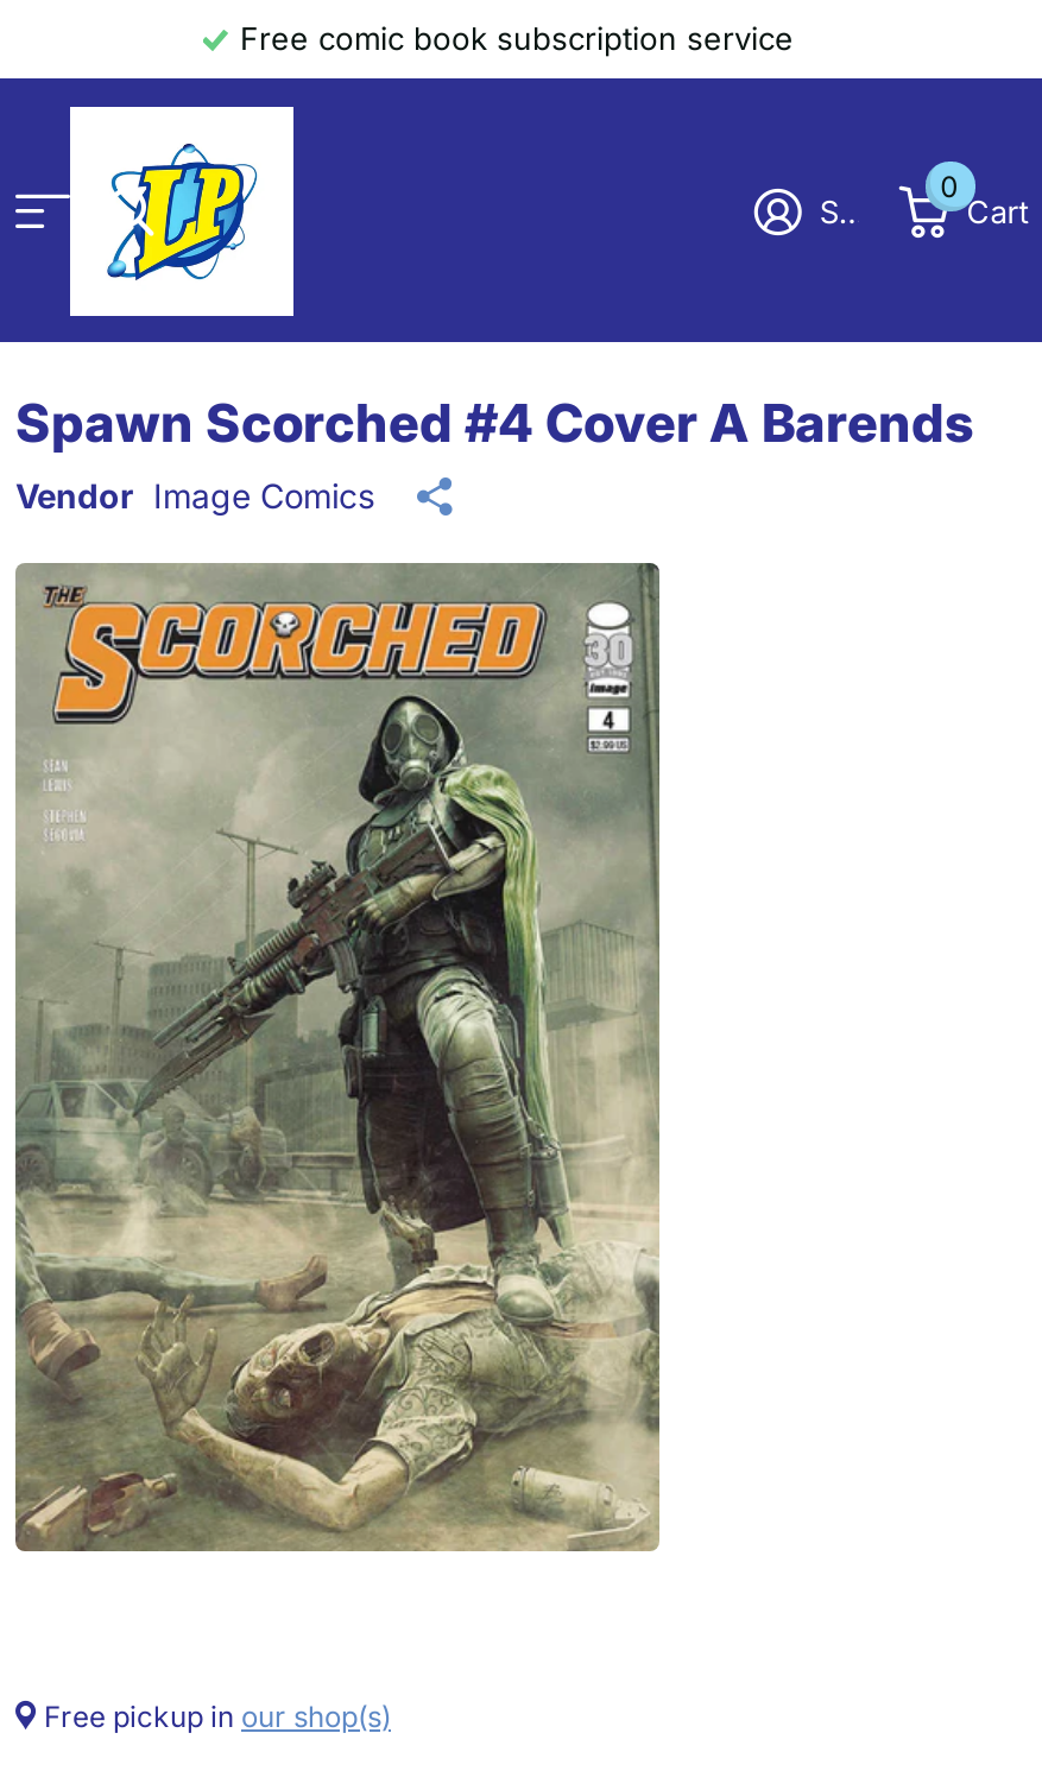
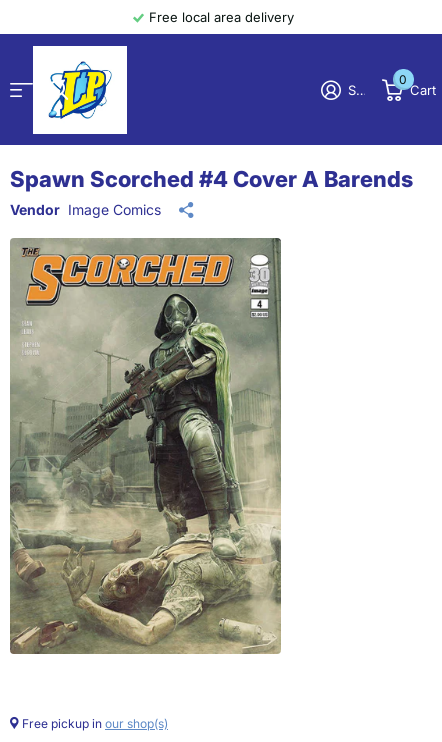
- Free comic book subscription service
+ Free local area delivery
